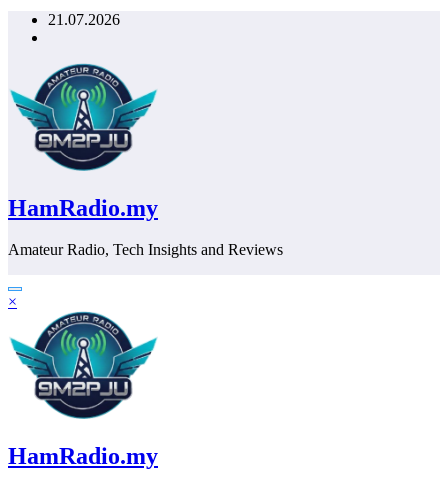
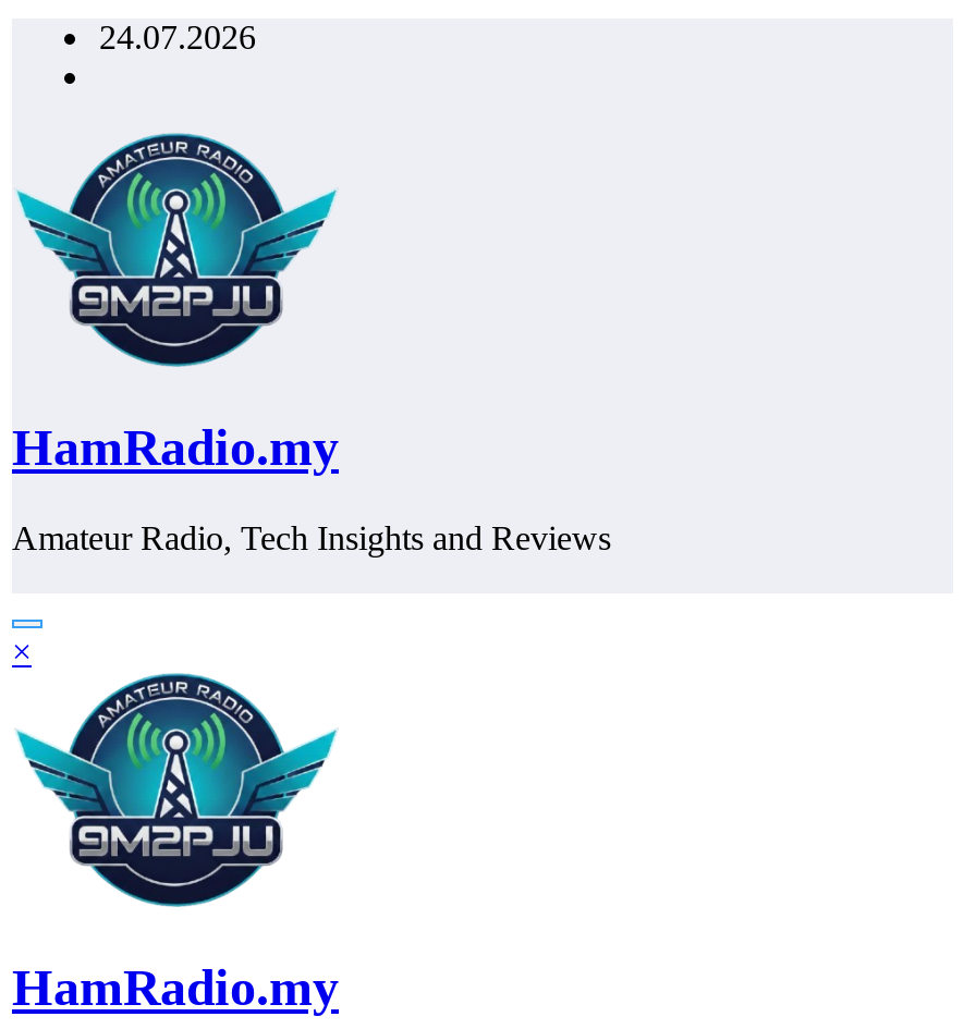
- 21.07.2026
+ 24.07.2026
